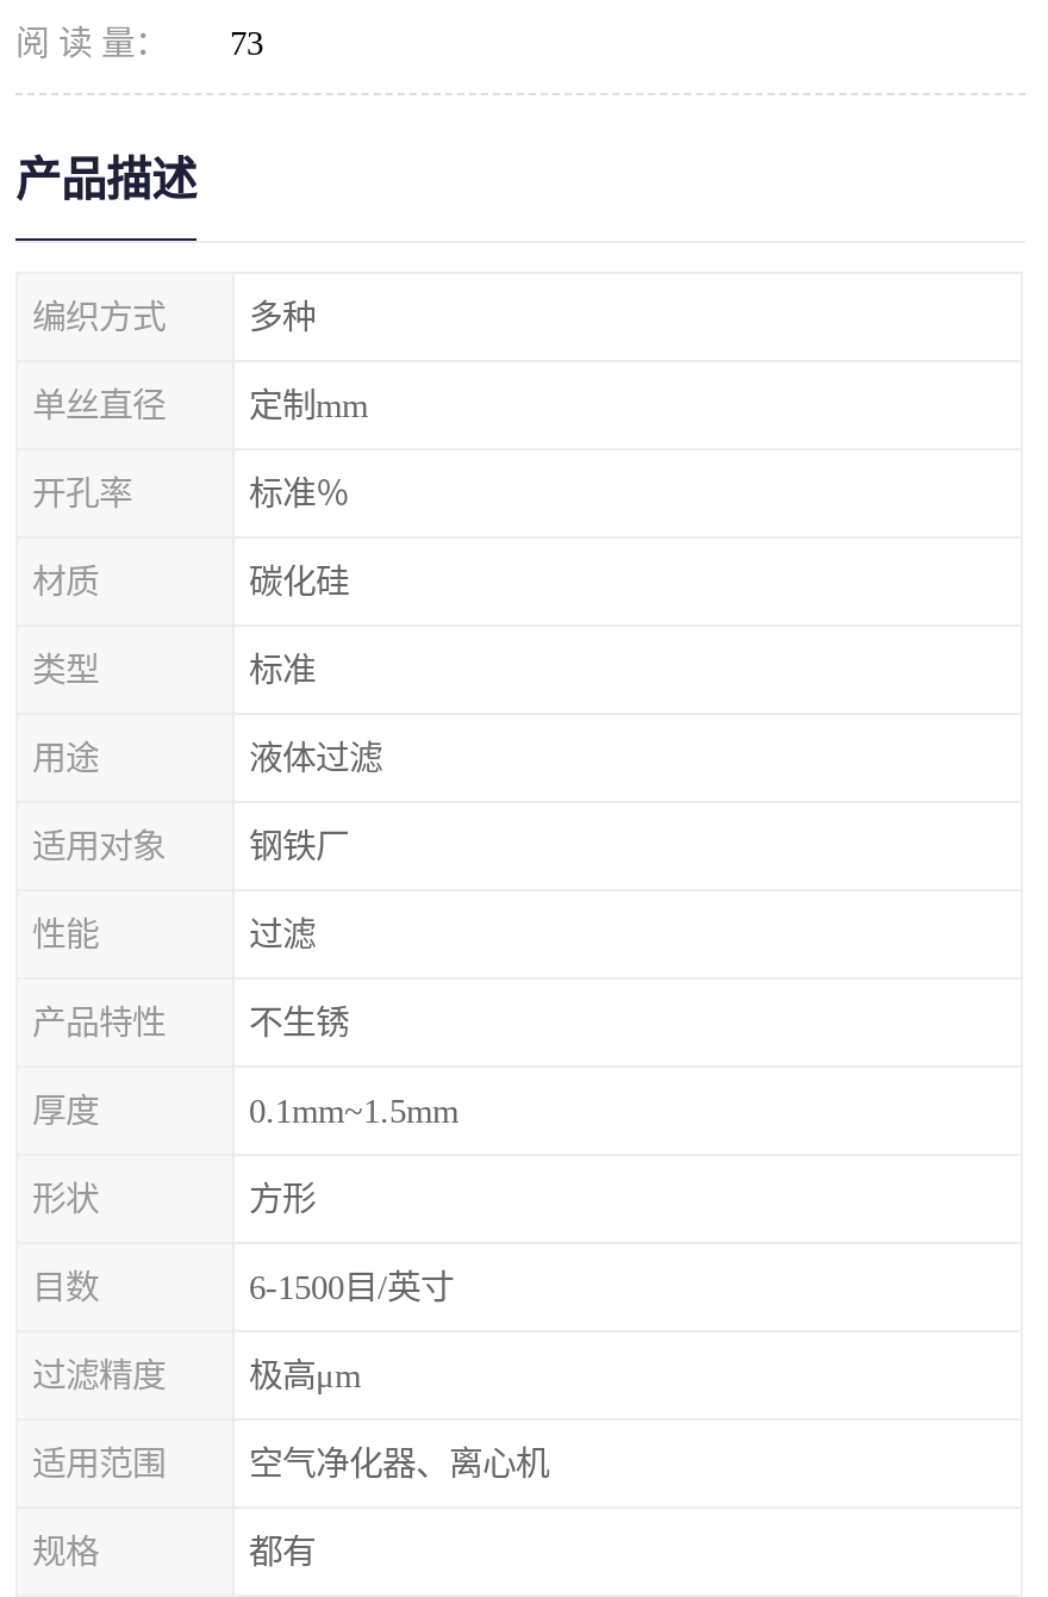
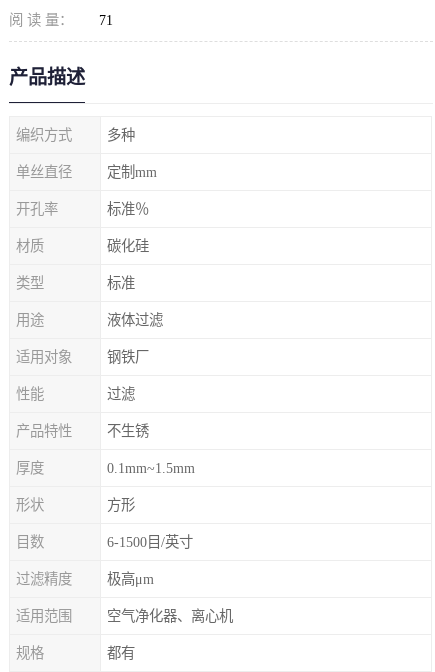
- 阅 读 量： 73
+ 阅 读 量： 71
